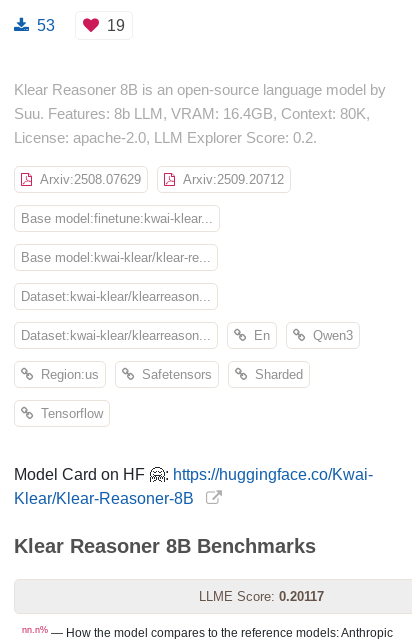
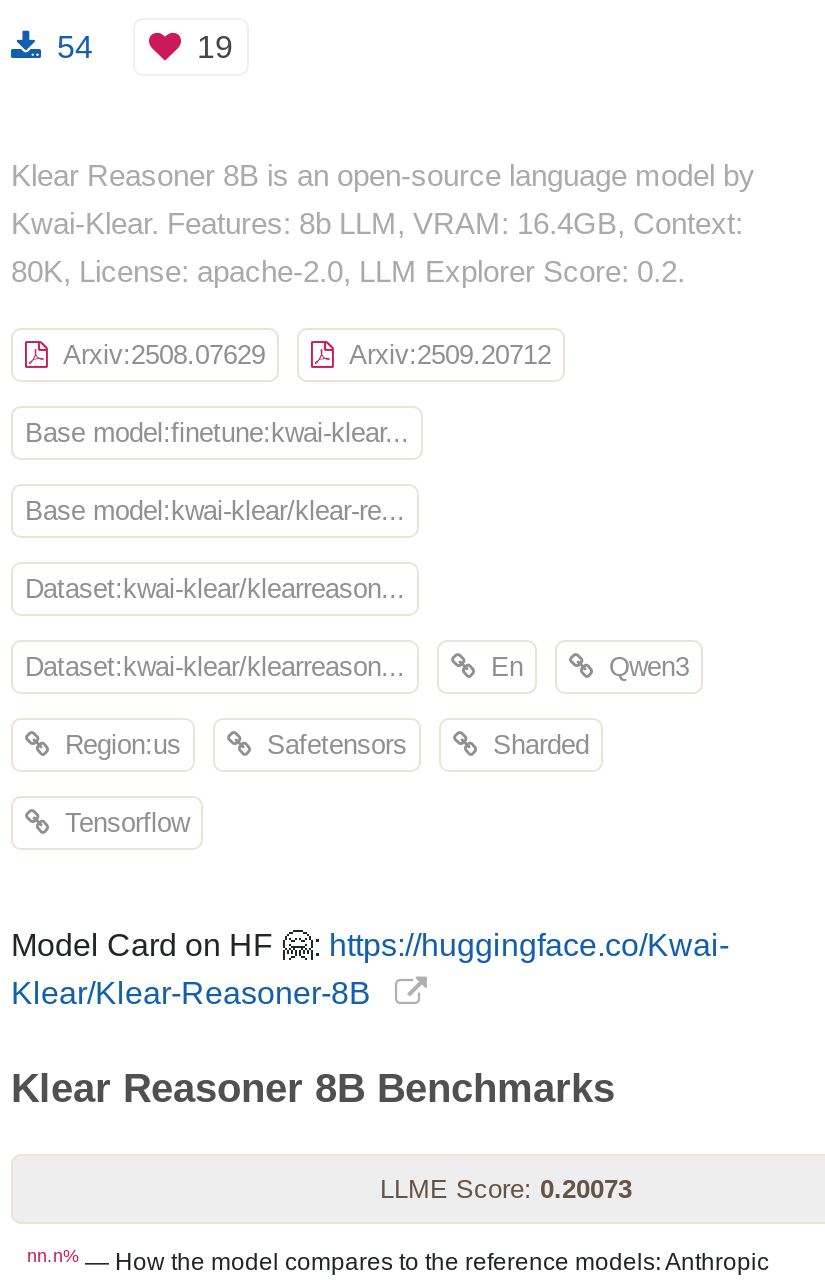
- 53
+ 54

- Suu. Features: 8b LLM, VRAM: 16.4GB, Context: 80K,
- License: apache-2.0, LLM Explorer Score: 0.2.
+ Kwai-Klear. Features: 8b LLM, VRAM: 16.4GB, Context:
+ 80K, License: apache-2.0, LLM Explorer Score: 0.2.

- LLME Score: 0.20117
+ LLME Score: 0.20073
